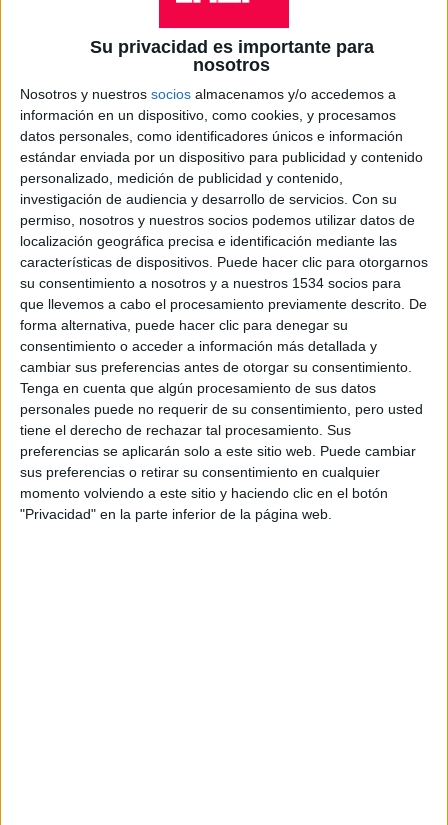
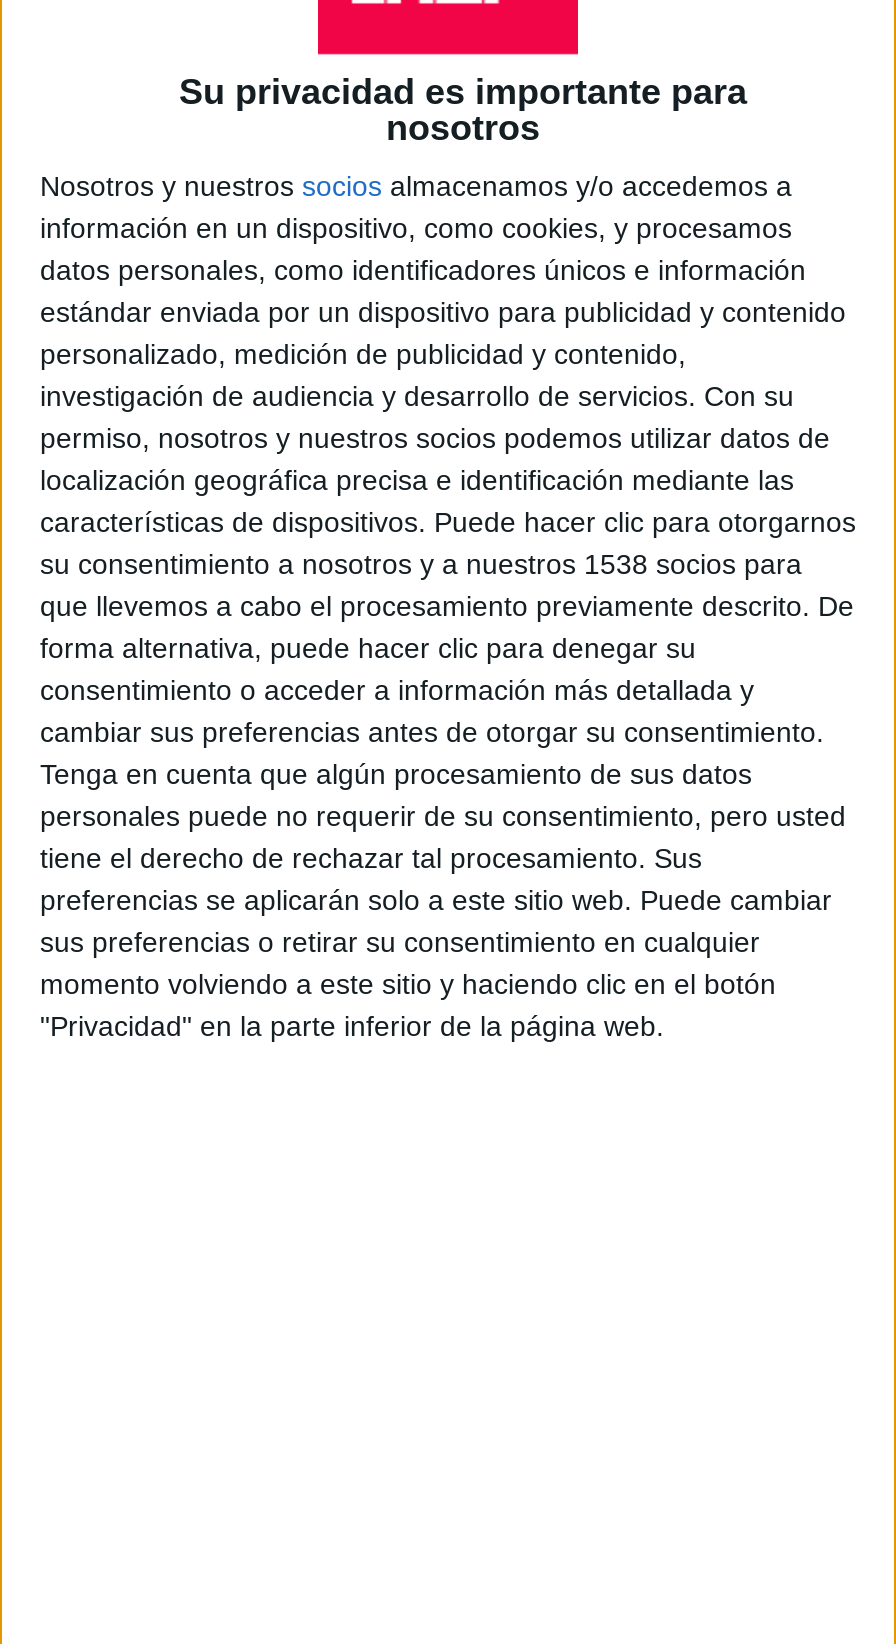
- su consentimiento a nosotros y a nuestros 1534 socios para
+ su consentimiento a nosotros y a nuestros 1538 socios para
